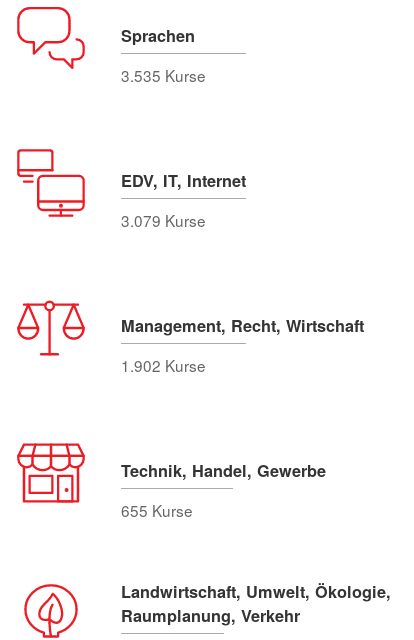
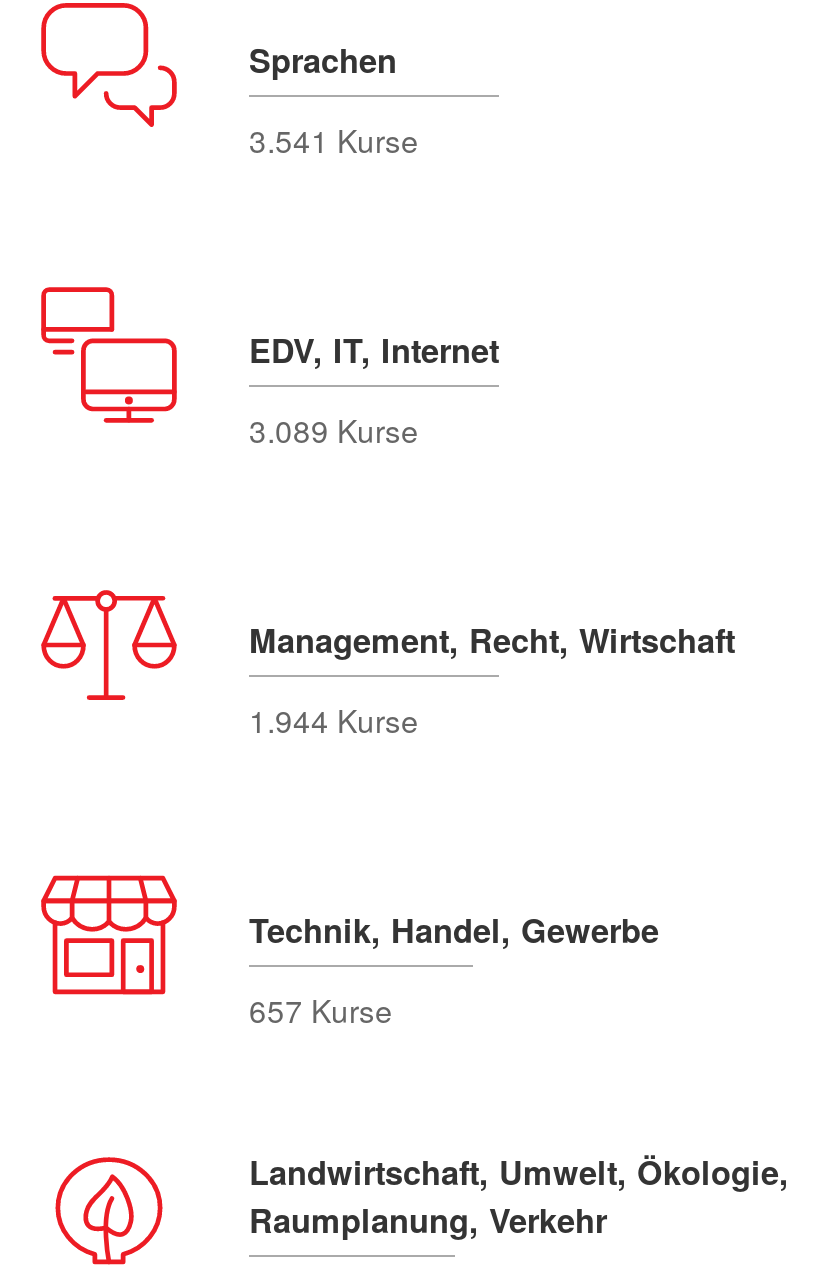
- 3.535 Kurse
+ 3.541 Kurse

- 3.079 Kurse
+ 3.089 Kurse

- 1.902 Kurse
+ 1.944 Kurse

- 655 Kurse
+ 657 Kurse
